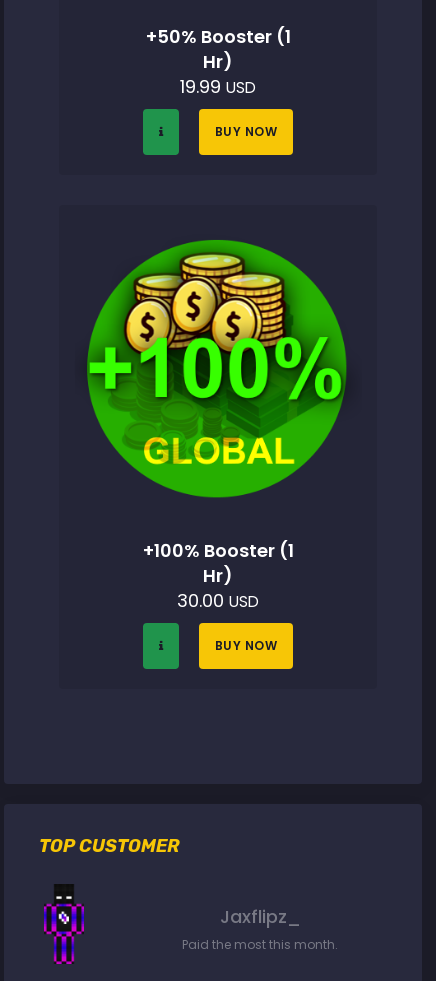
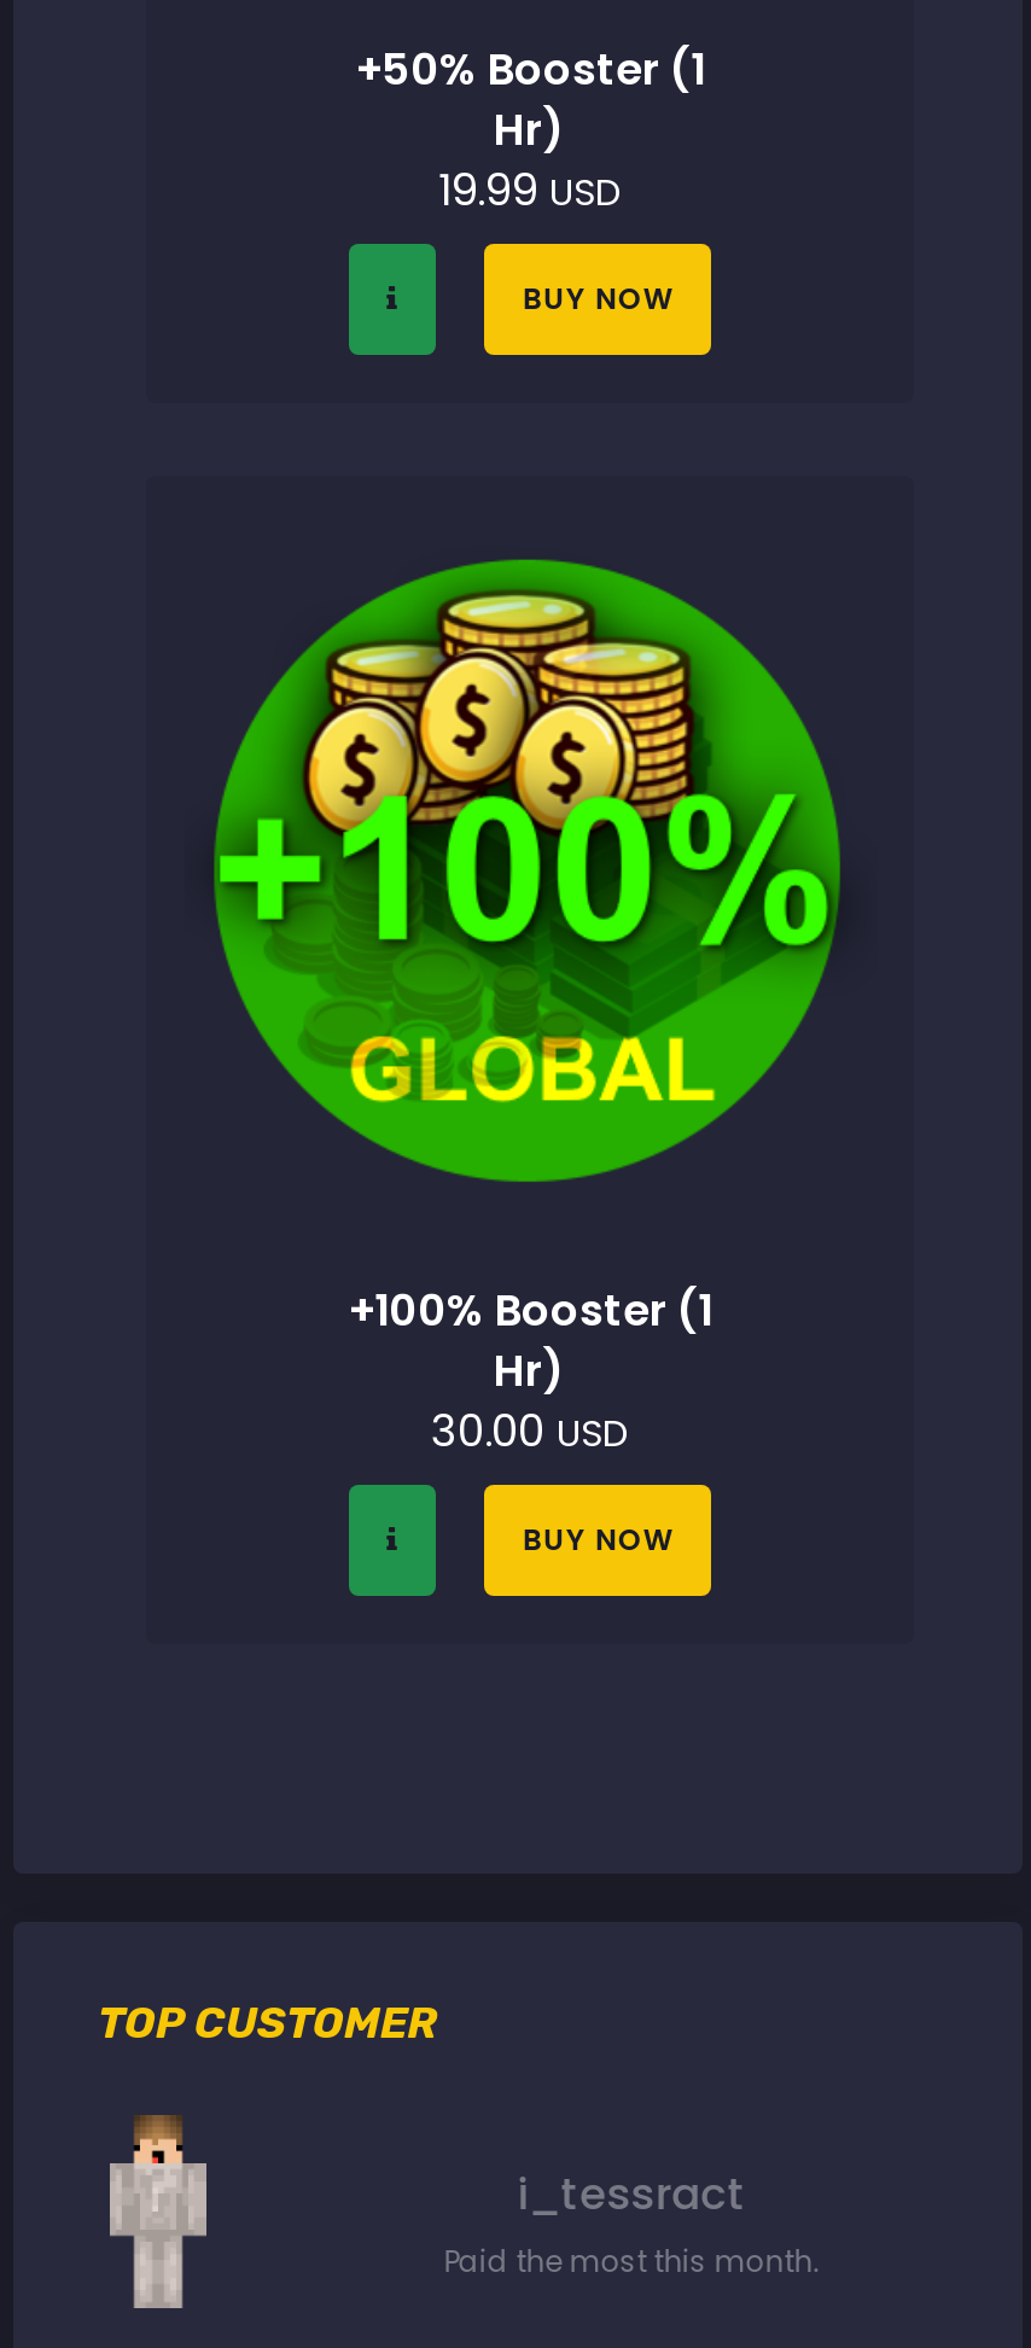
- [image]
+ [image]

- Jaxflipz_
+ i_tessract
